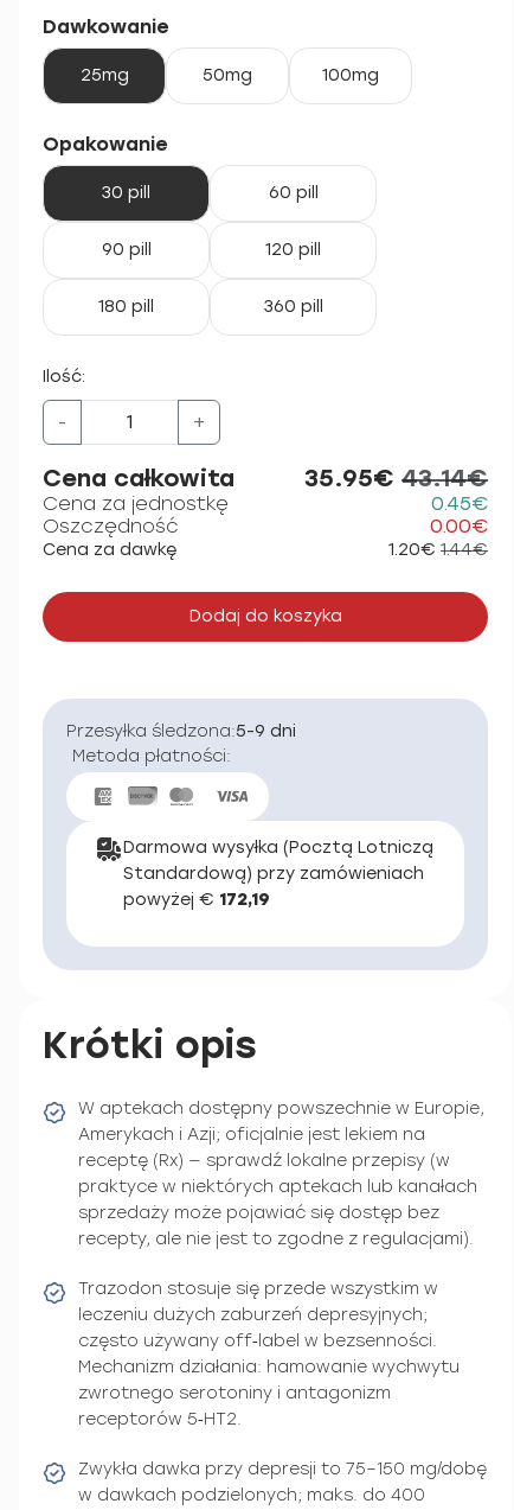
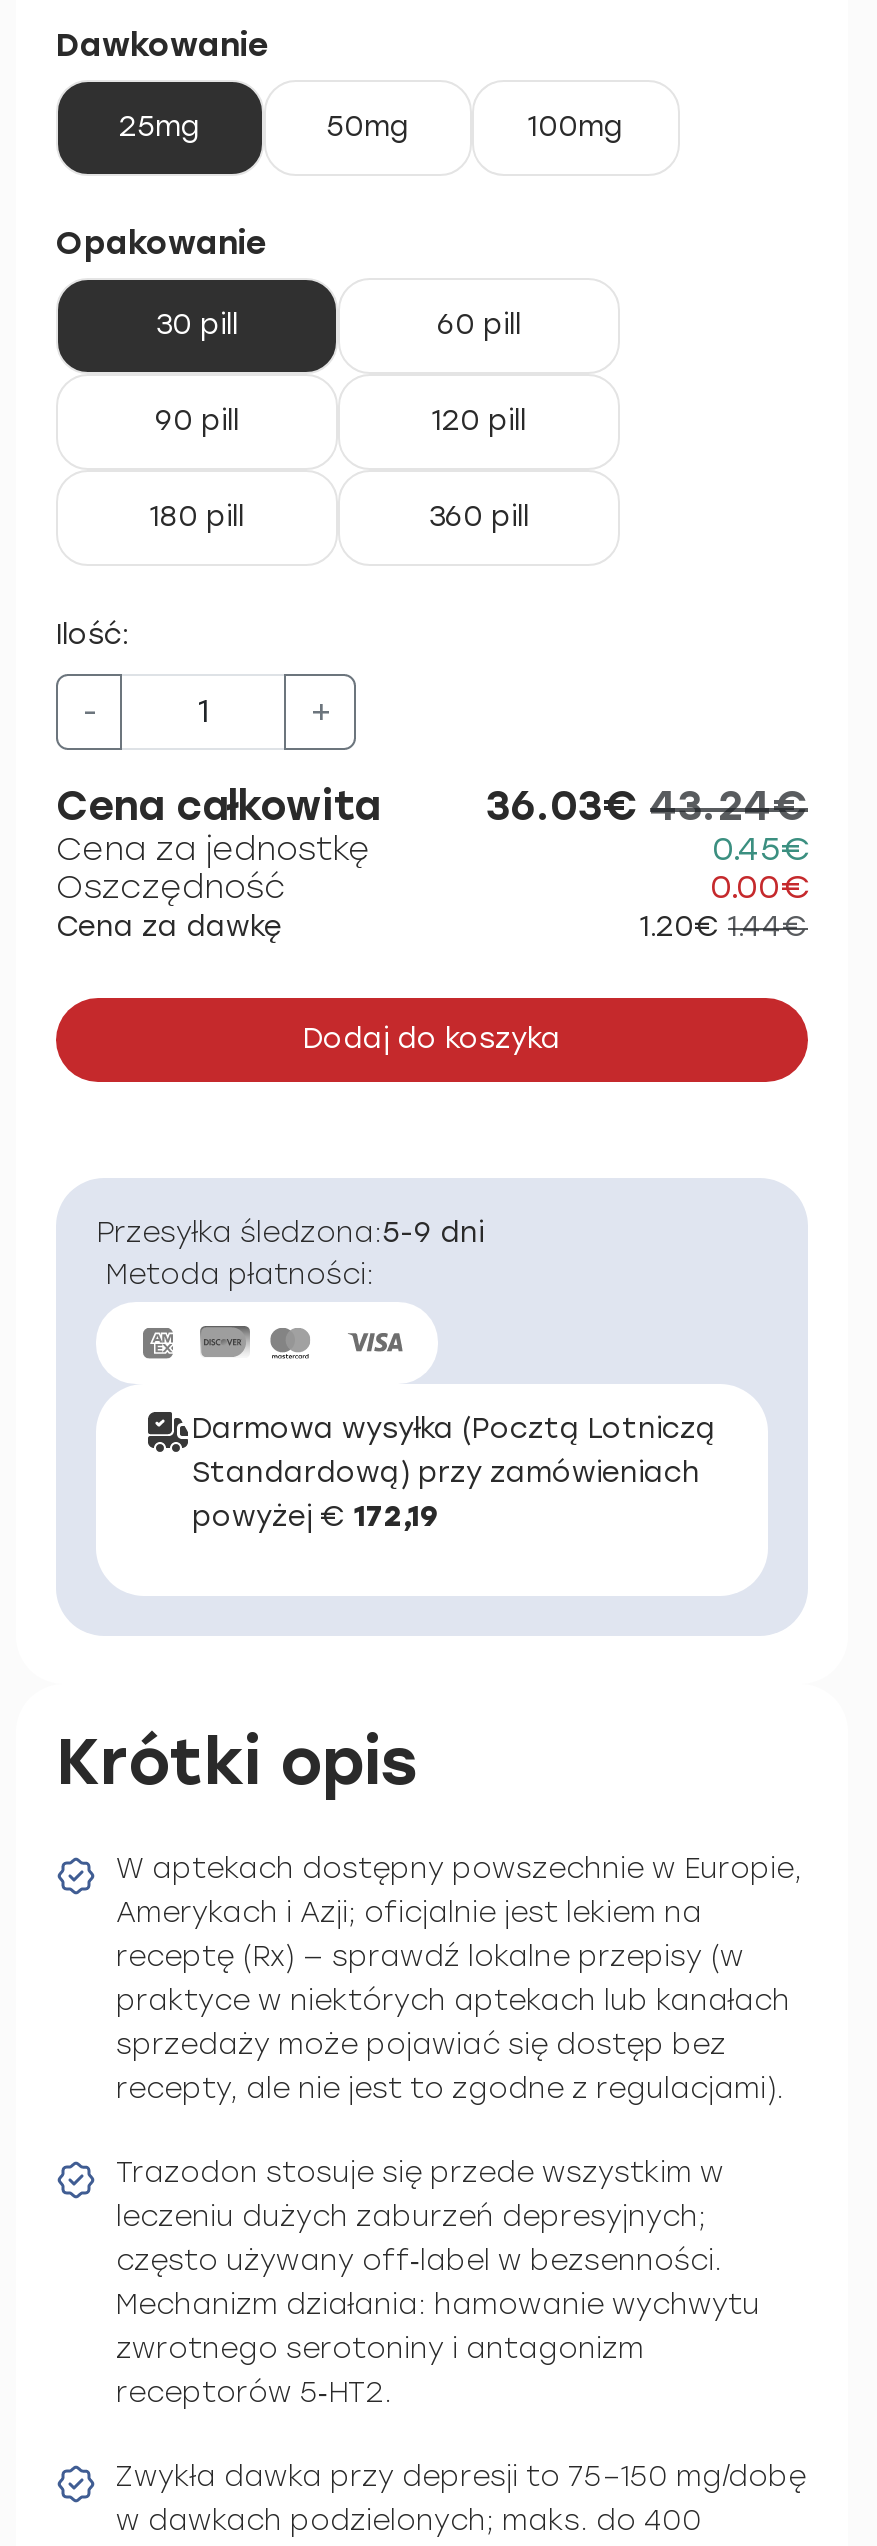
- 35.95€ 43.14€
+ 36.03€ 43.24€
